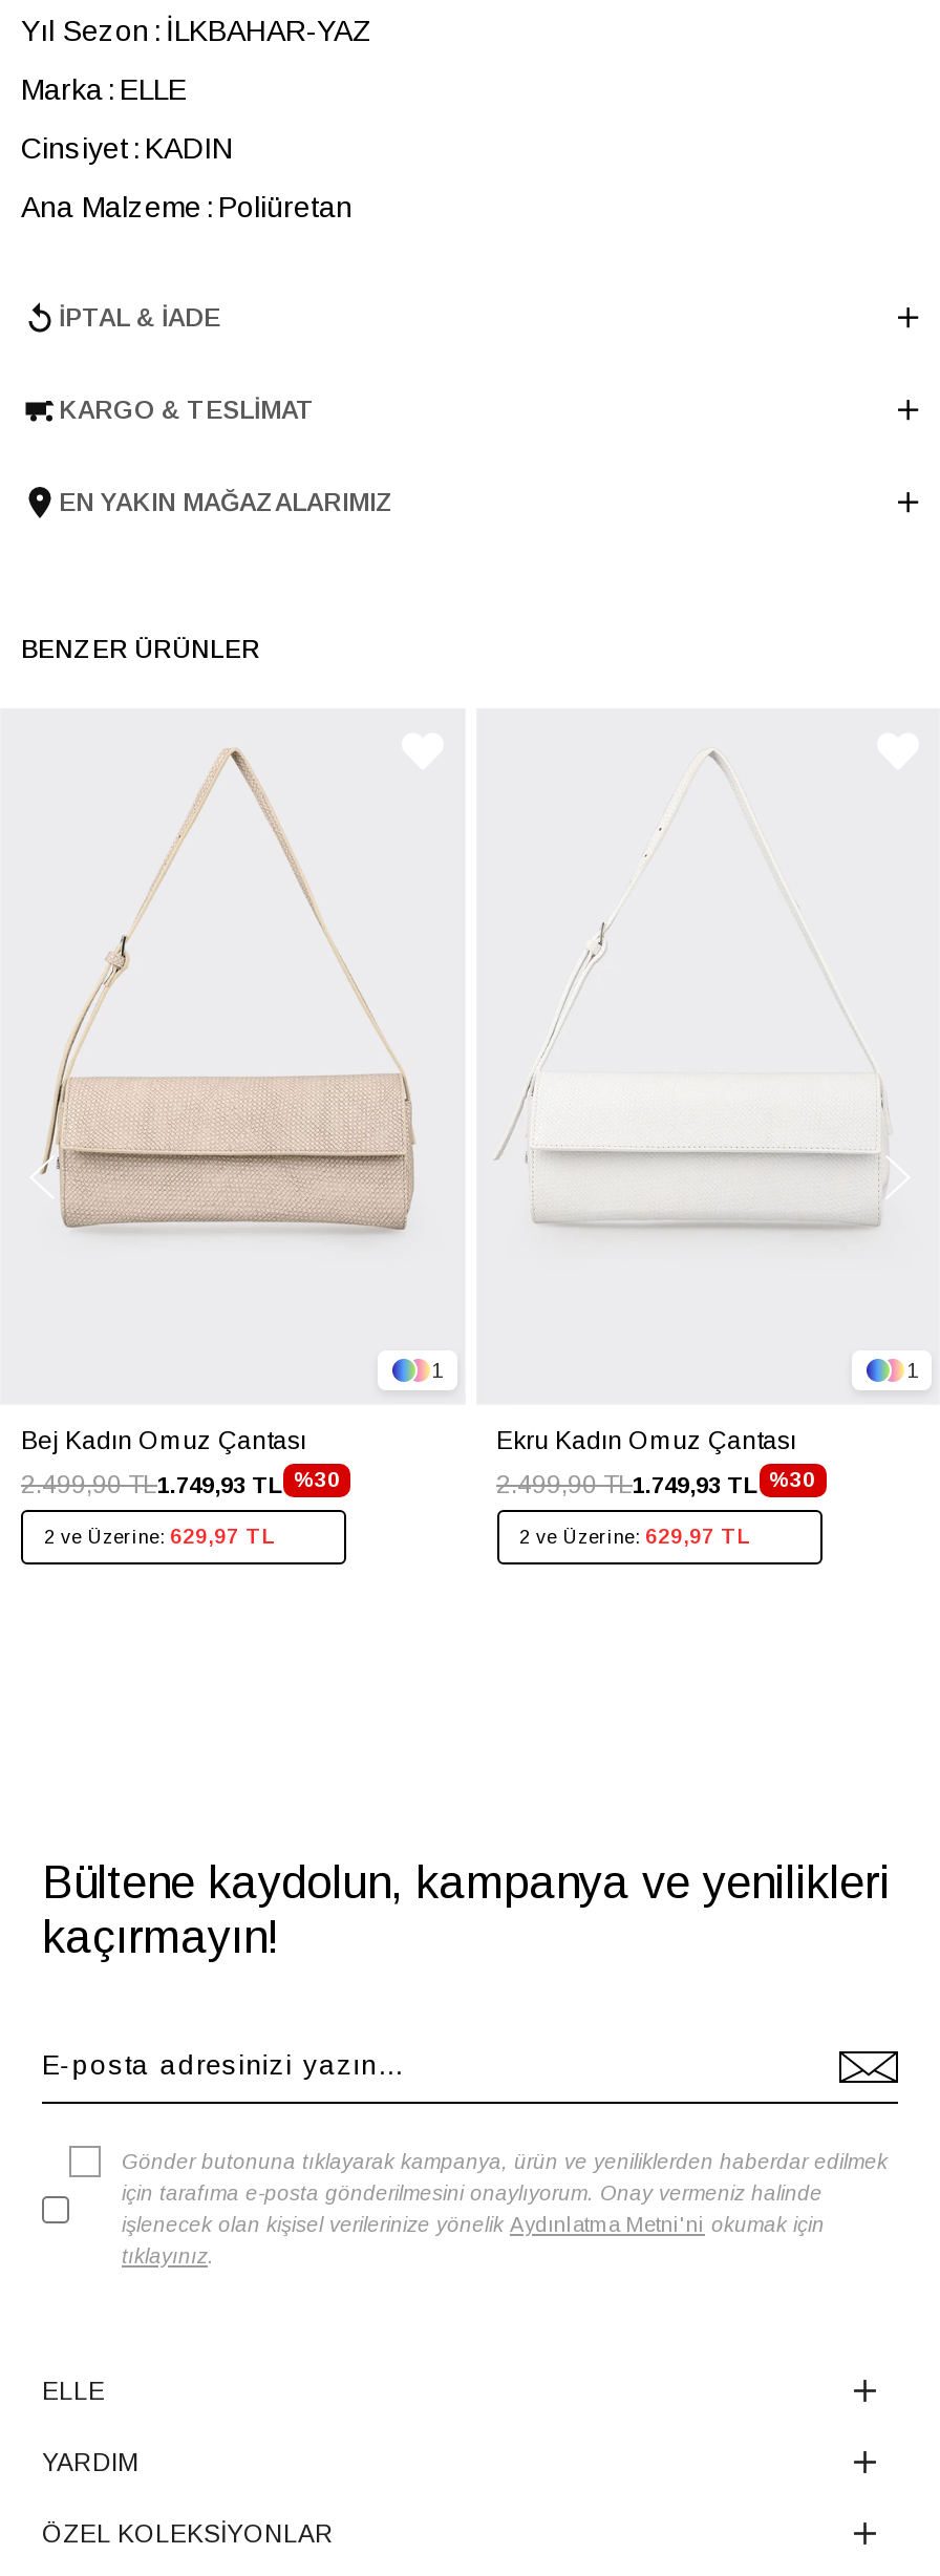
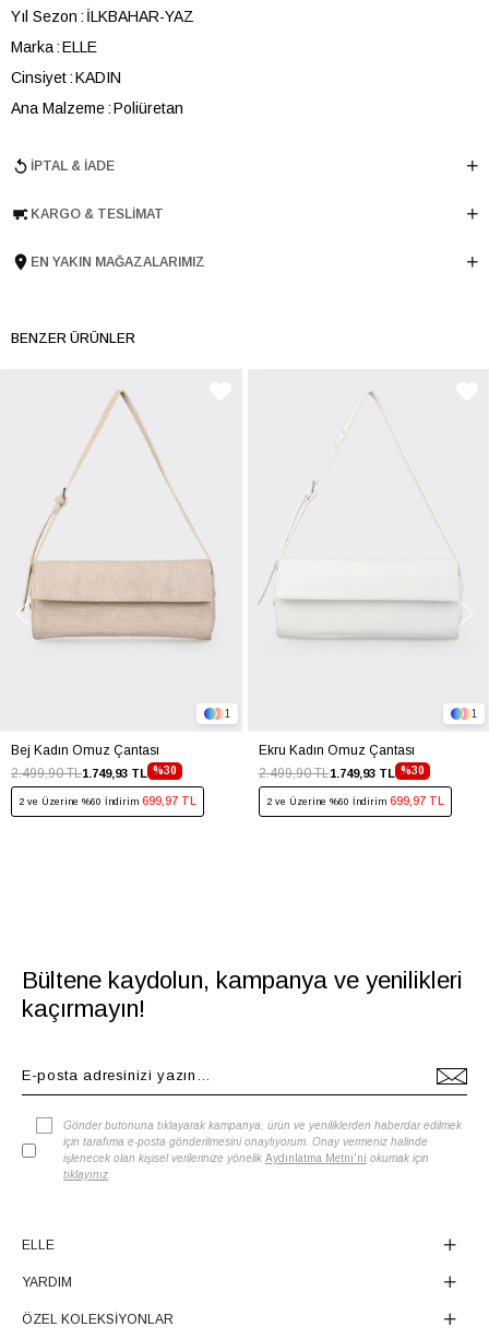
- 2 ve Üzerine: 629,97 TL
+ 2 ve Üzerine %60 İndirim 699,97 TL

- 2 ve Üzerine: 629,97 TL
+ 2 ve Üzerine %60 İndirim 699,97 TL
